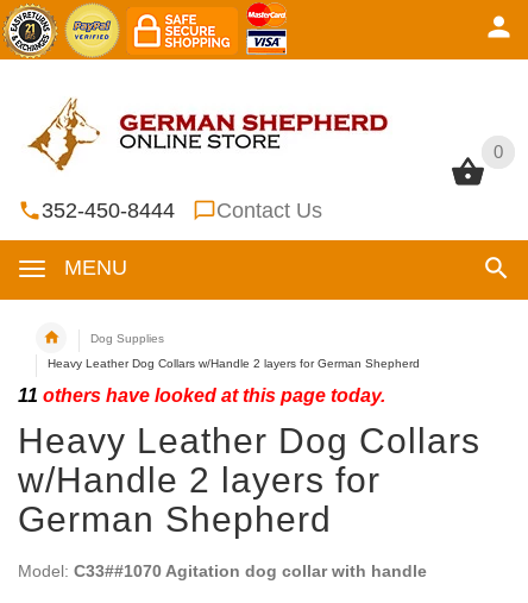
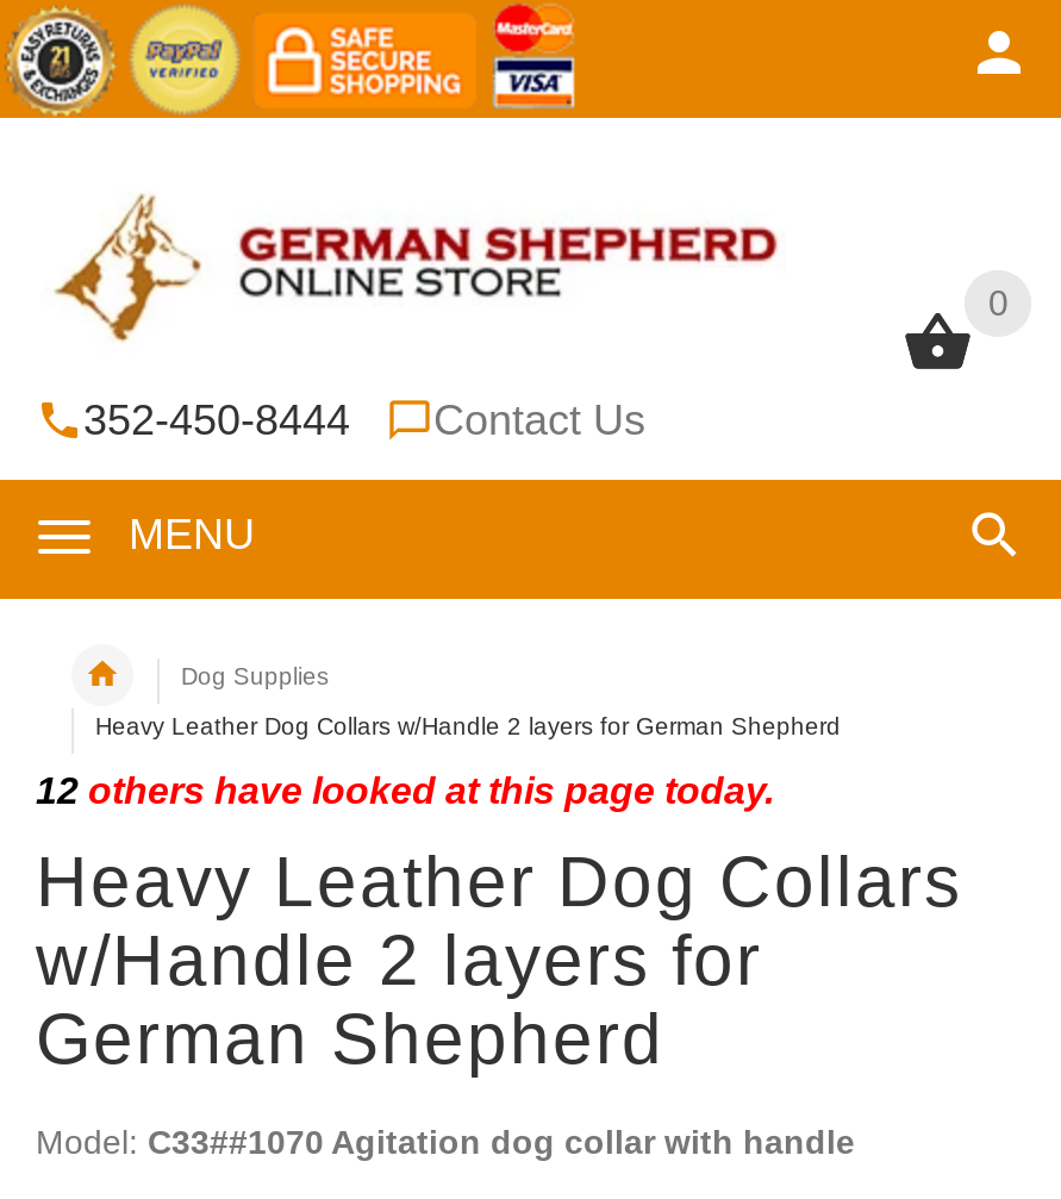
- 11 others have looked at this page today.
+ 12 others have looked at this page today.
